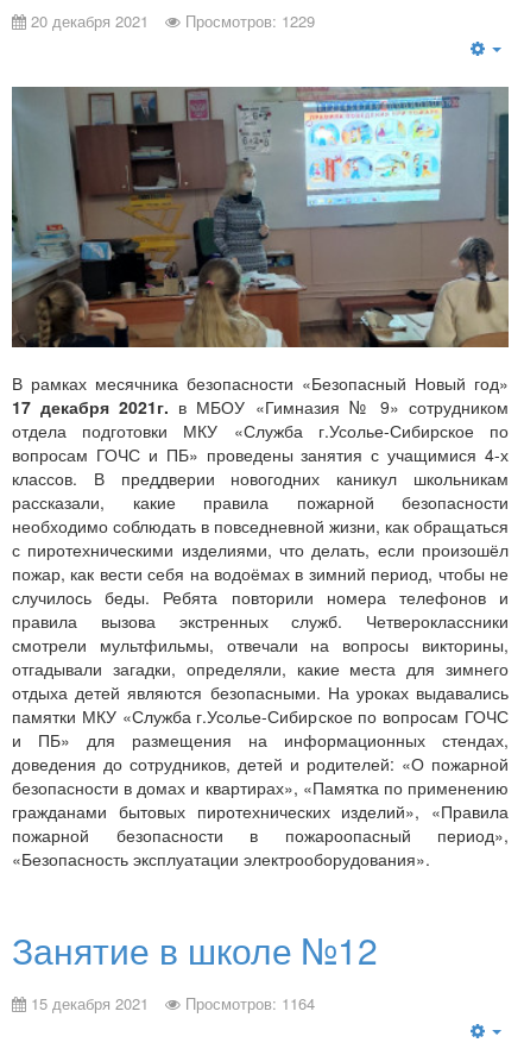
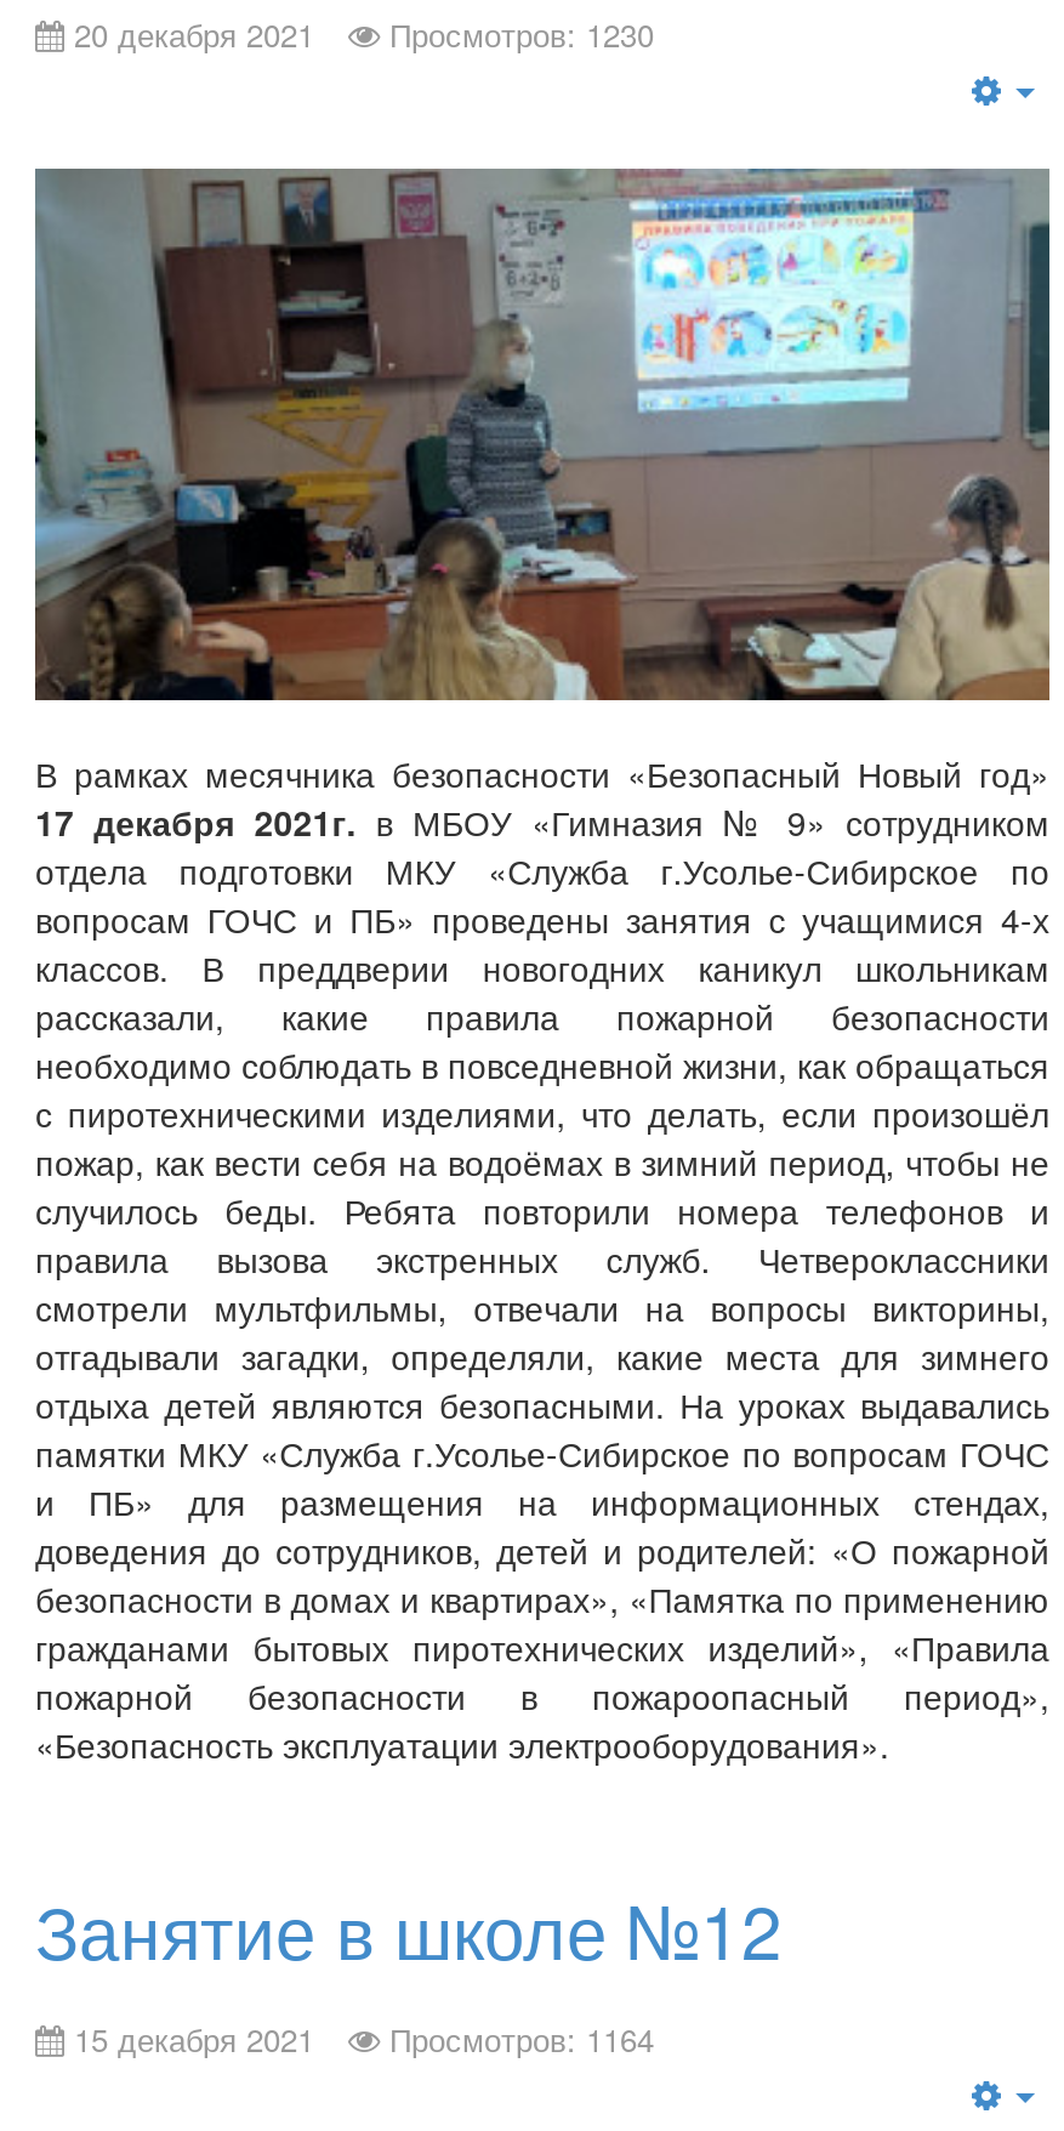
- 20 декабря 2021 Просмотров: 1229
+ 20 декабря 2021 Просмотров: 1230
